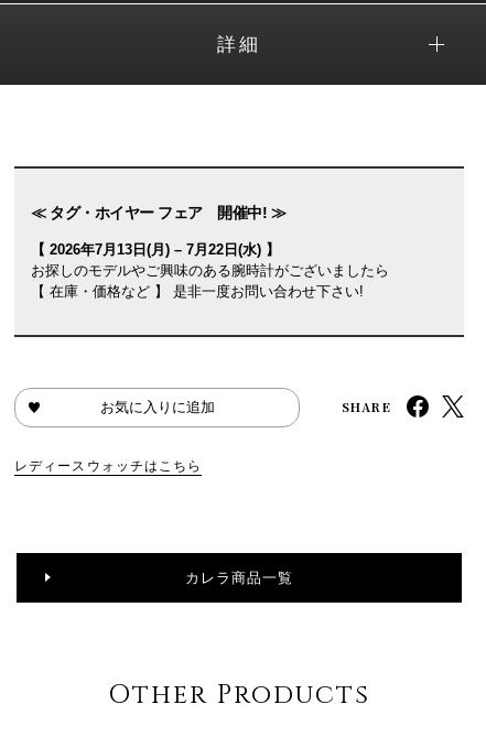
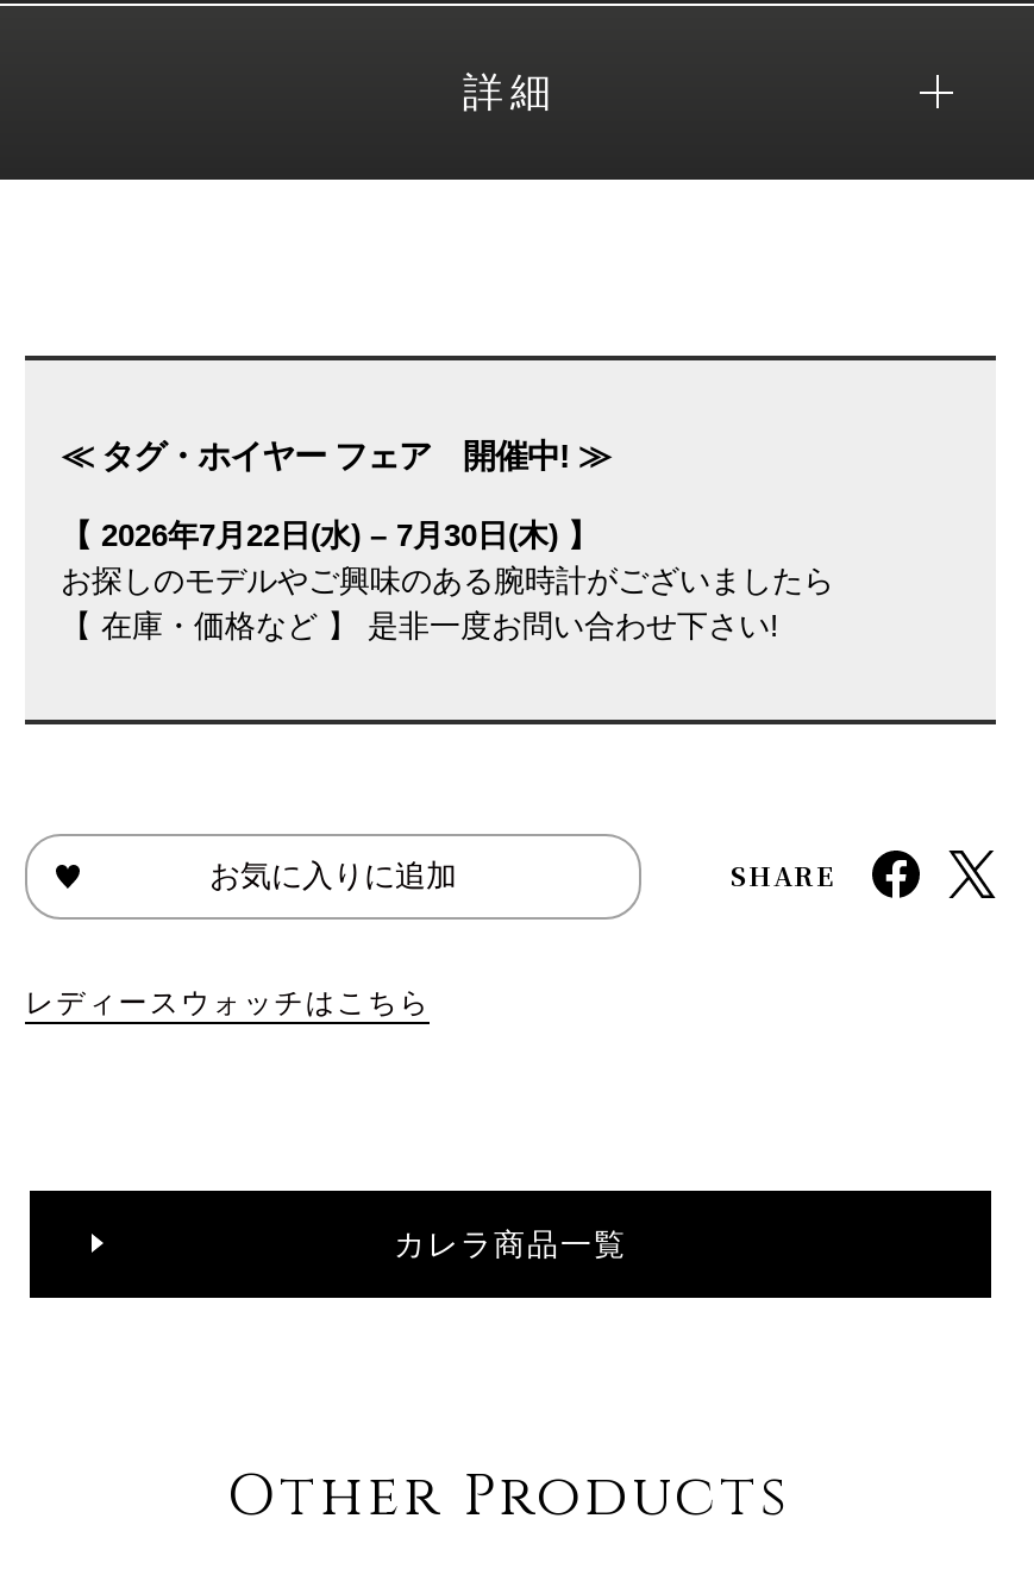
- 【 2026年7月13日(月) – 7月22日(水) 】
+ 【 2026年7月22日(水) – 7月30日(木) 】
